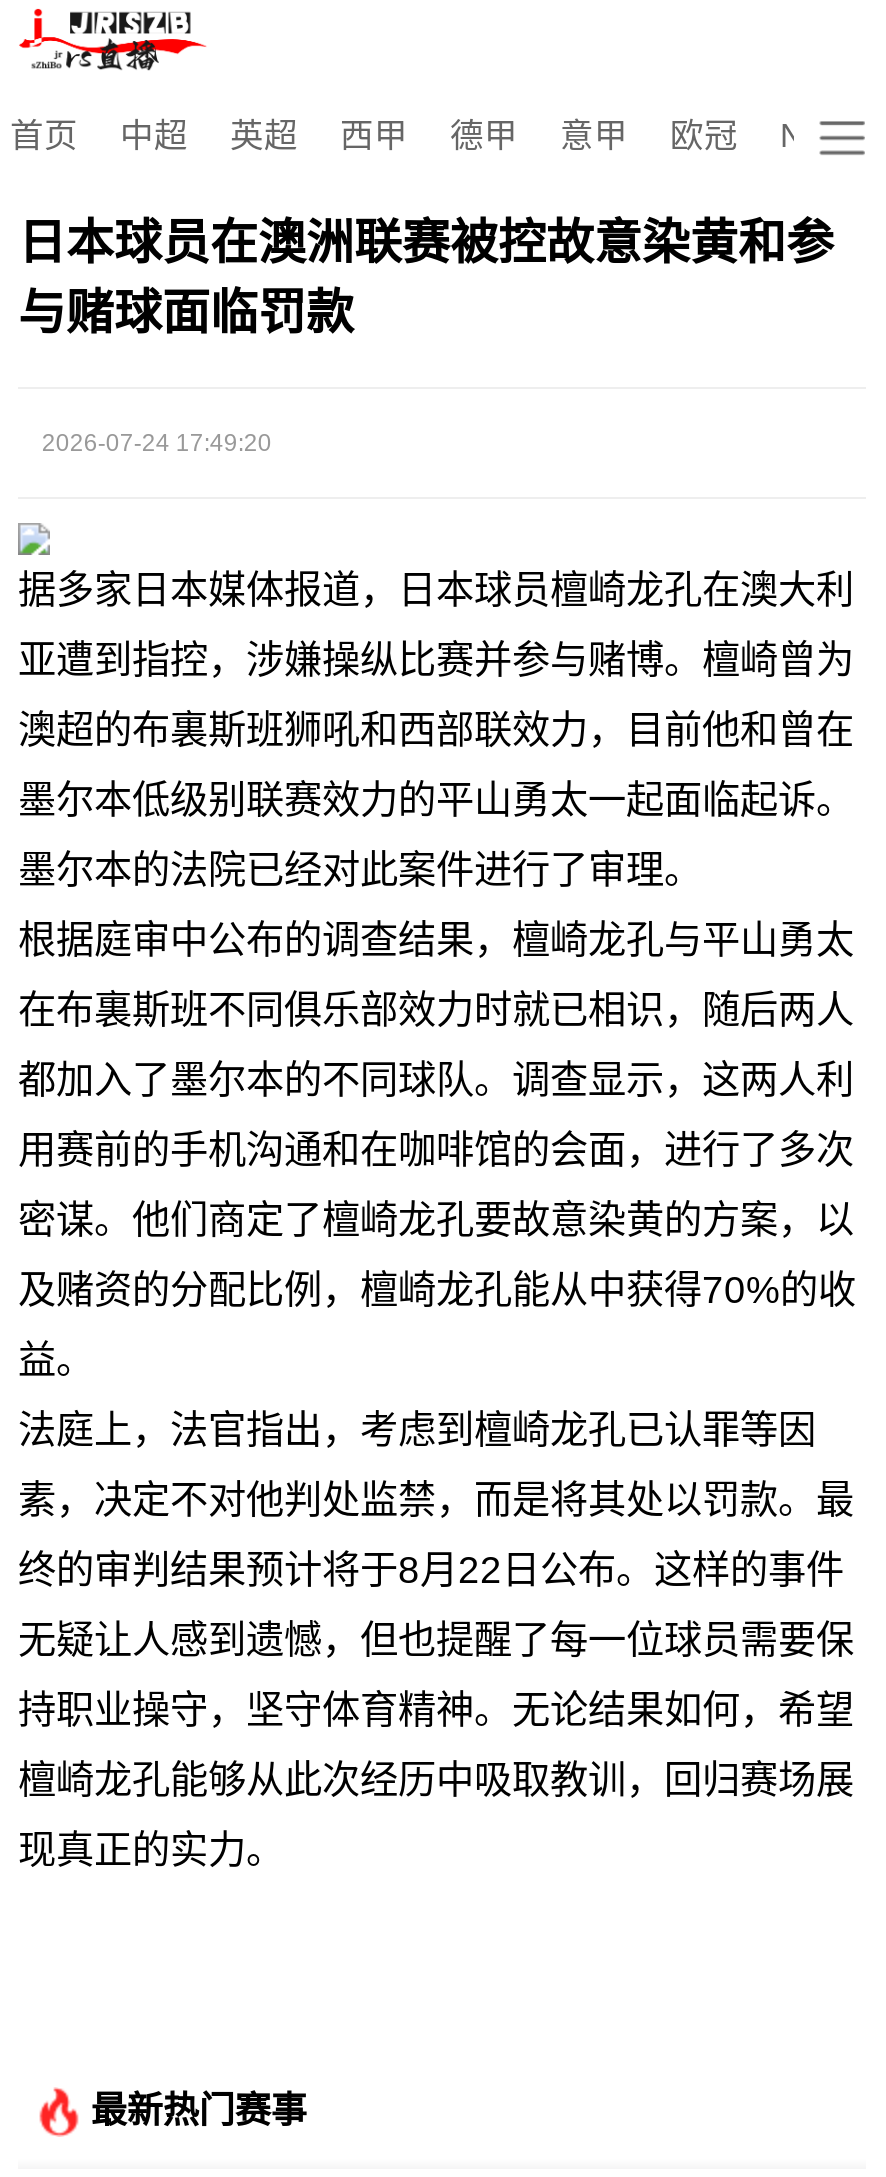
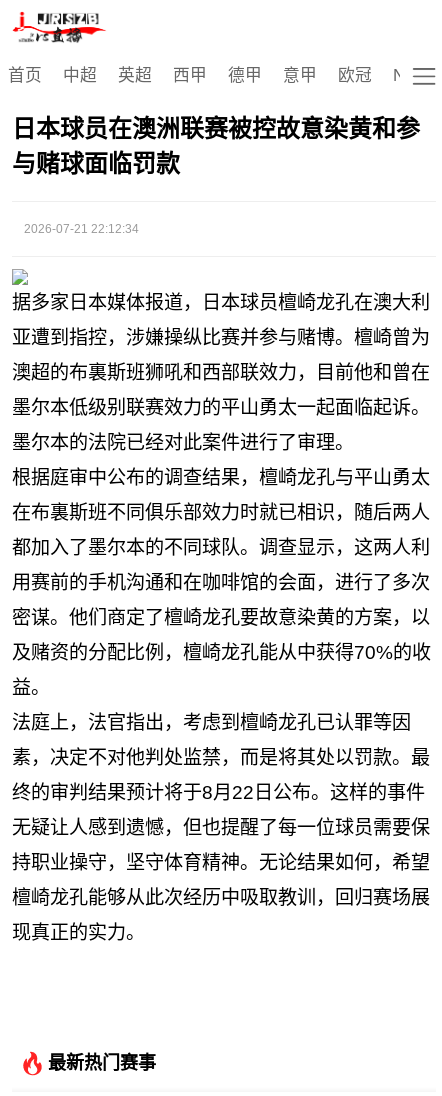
- 2026-07-24 17:49:20
+ 2026-07-21 22:12:34
